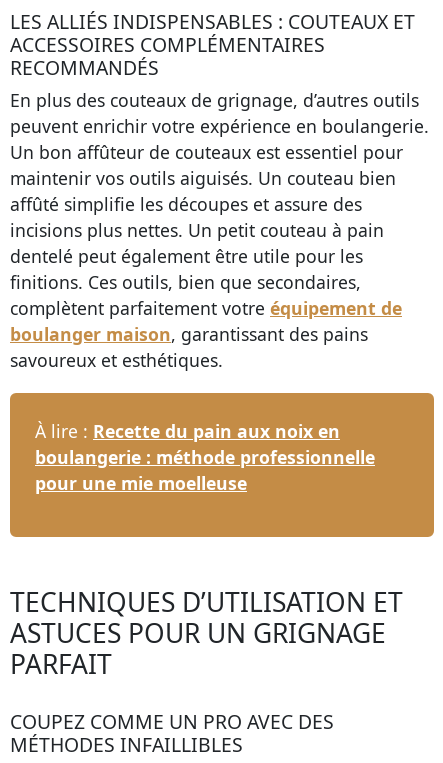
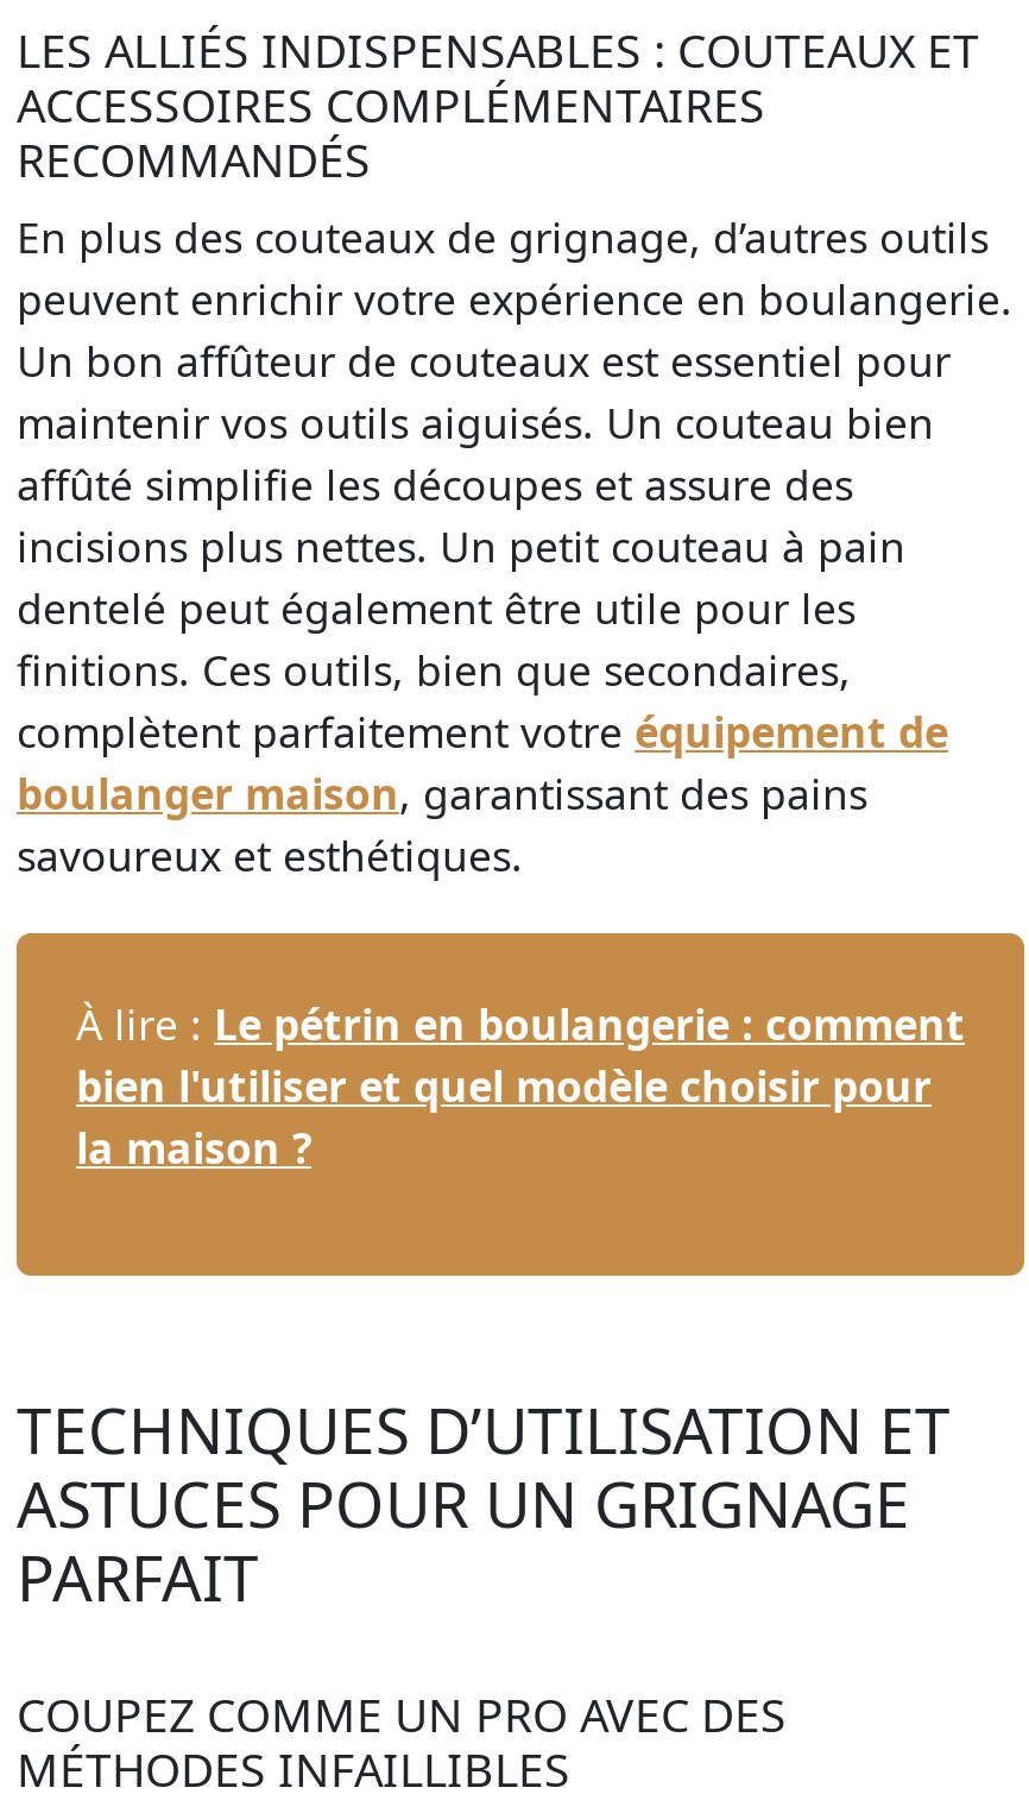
- À lire : Recette du pain aux noix en
- boulangerie : méthode professionnelle
- pour une mie moelleuse
+ À lire : Le pétrin en boulangerie : comment
+ bien l'utiliser et quel modèle choisir pour
+ la maison ?
